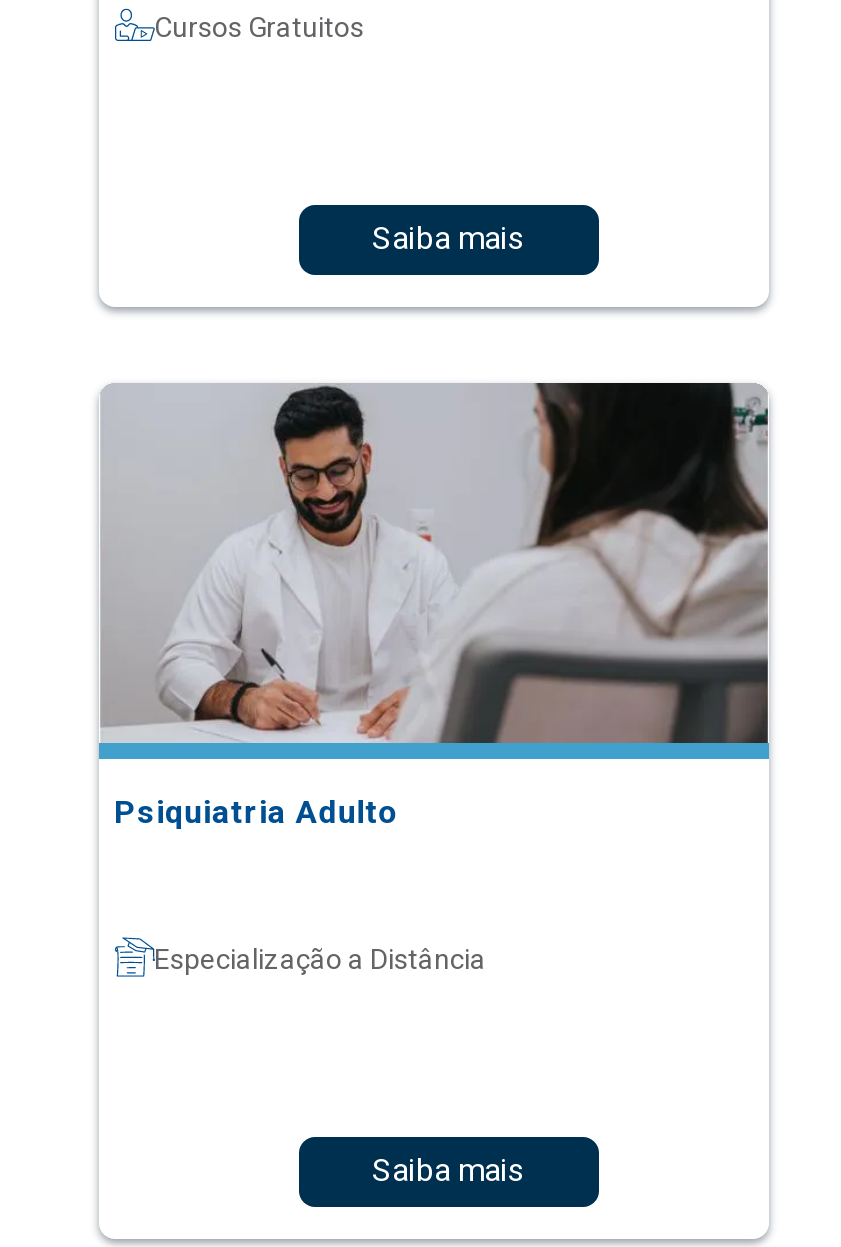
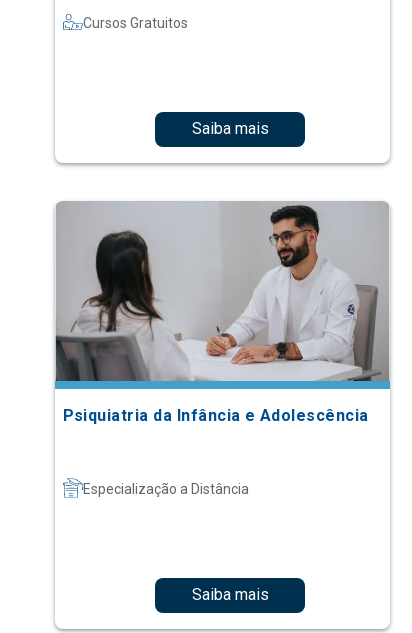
- [image]
- Psiquiatria Adulto
+ [image]
+ Psiquiatria da Infância e Adolescência
